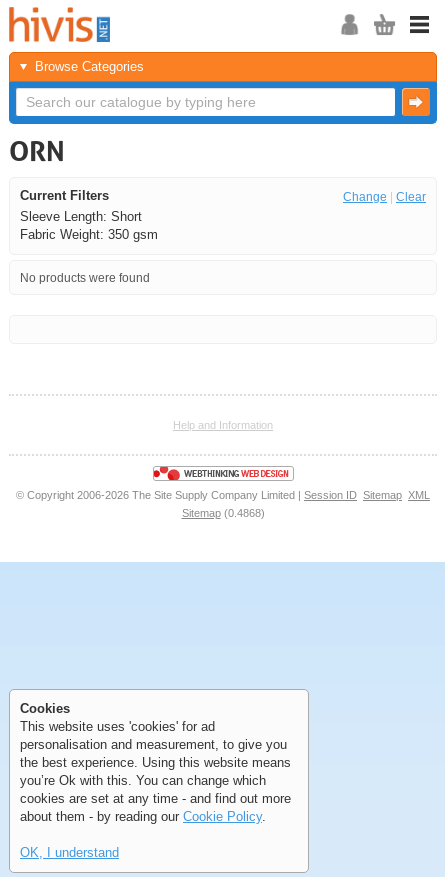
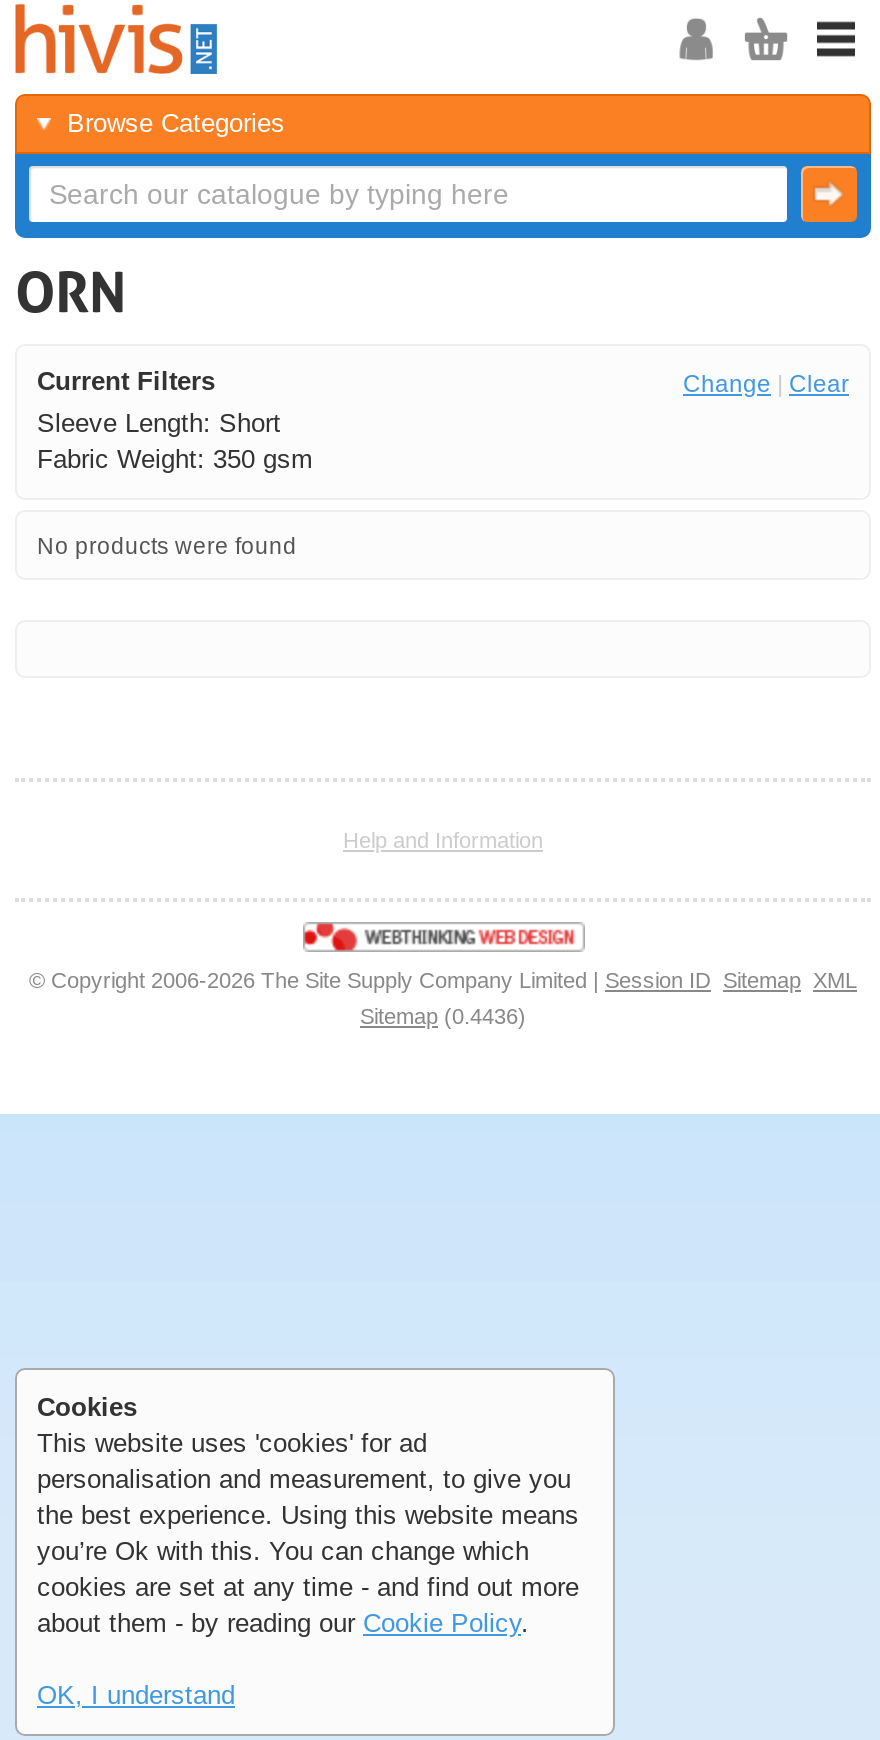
- Sitemap (0.4868)
+ Sitemap (0.4436)
